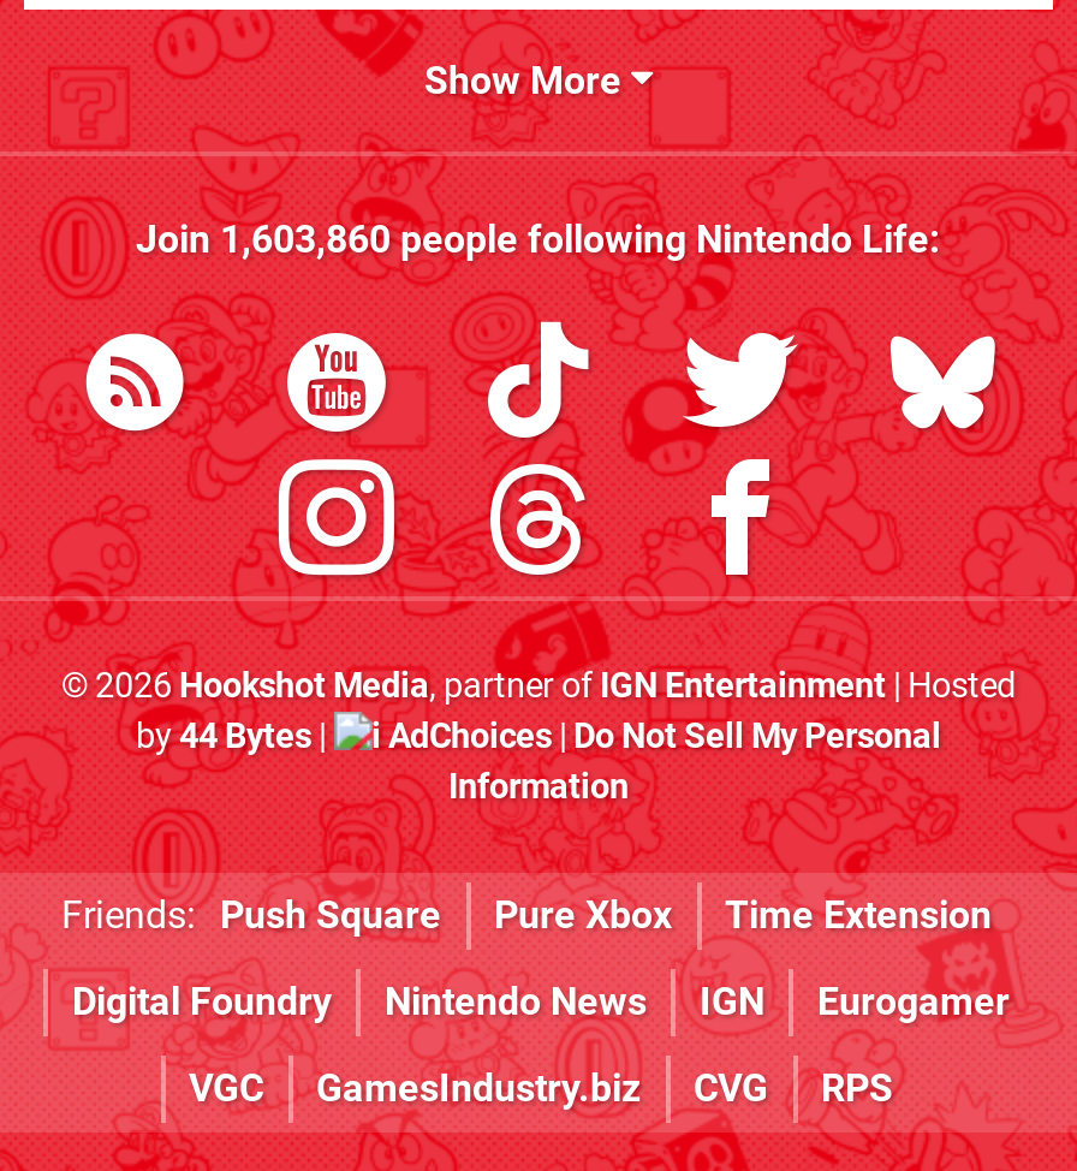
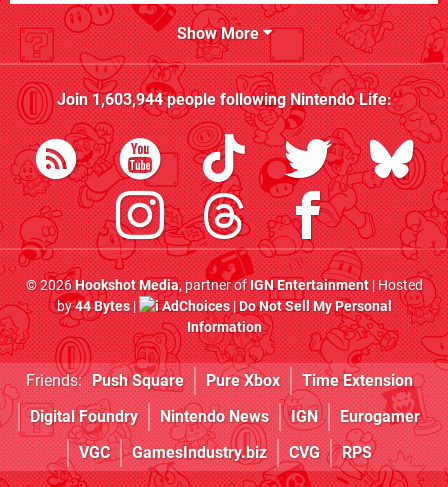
- Join 1,603,860 people following Nintendo Life:
+ Join 1,603,944 people following Nintendo Life:
